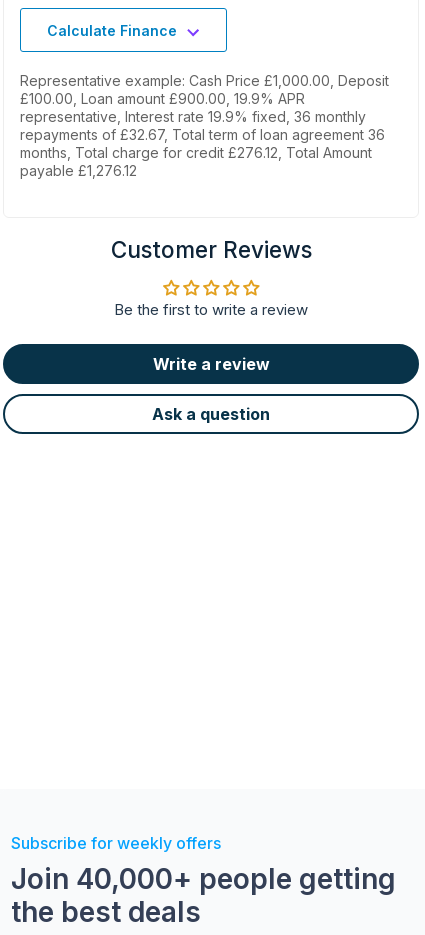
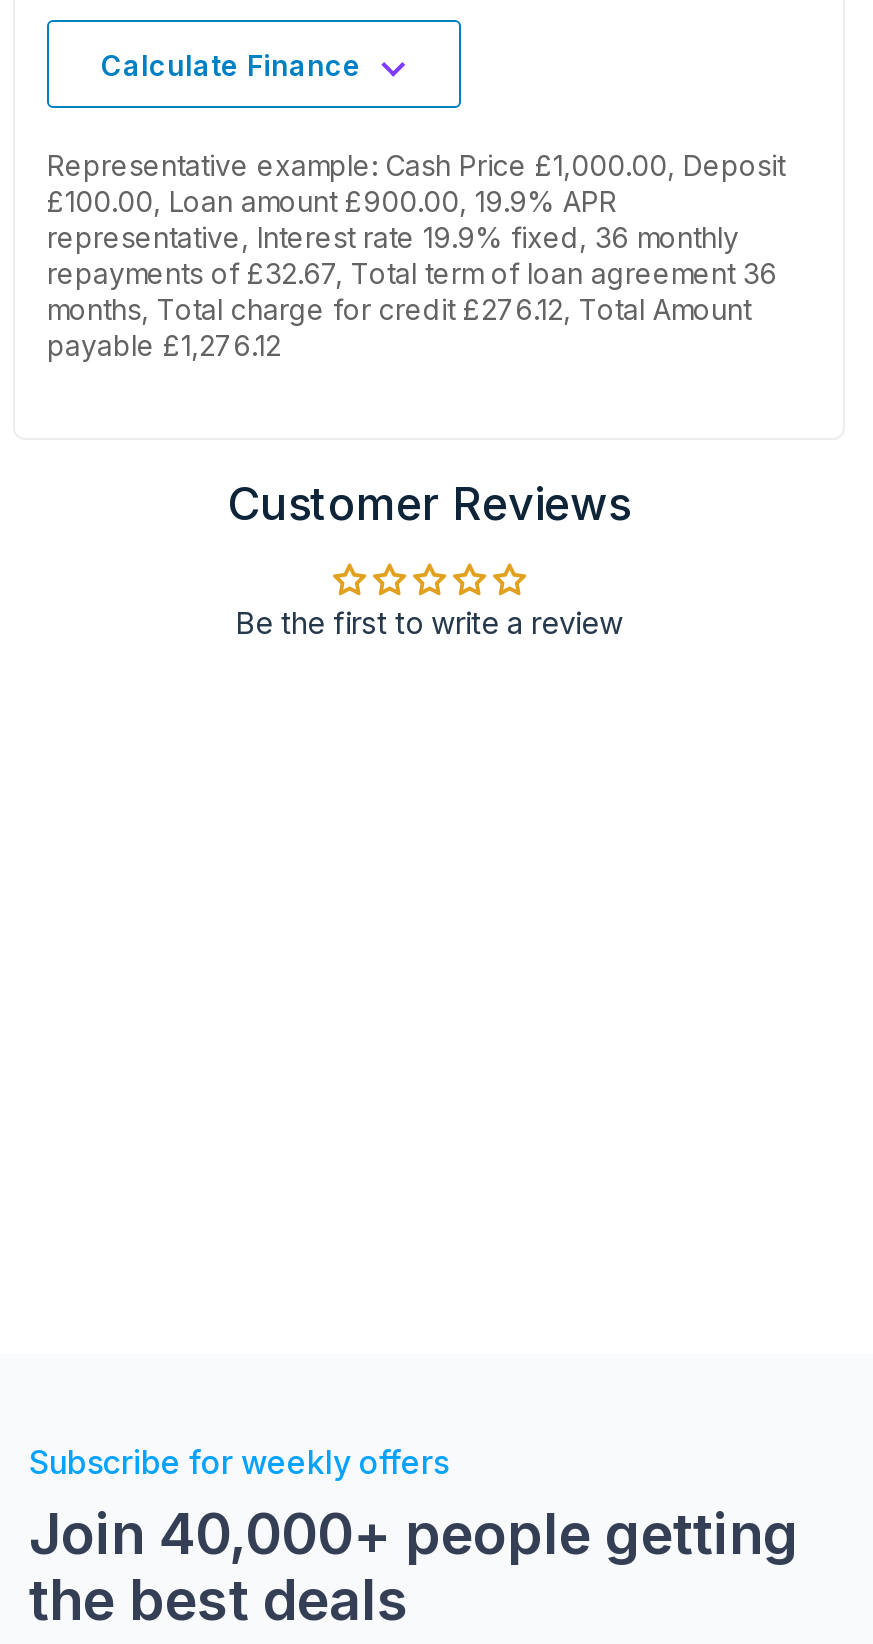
- Write a review
- Ask a question
